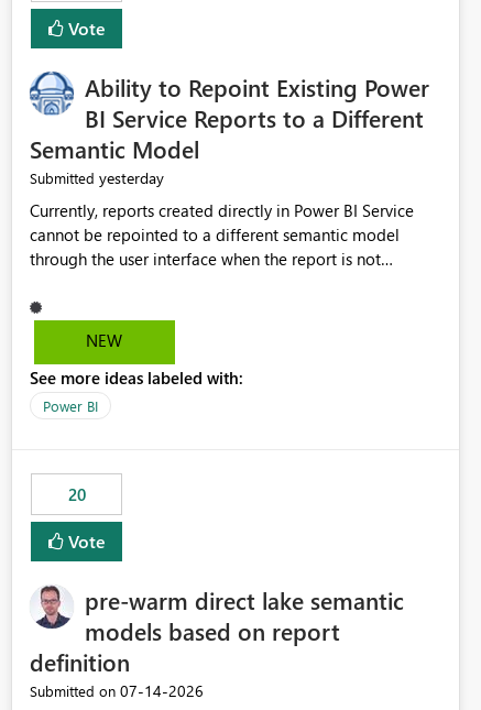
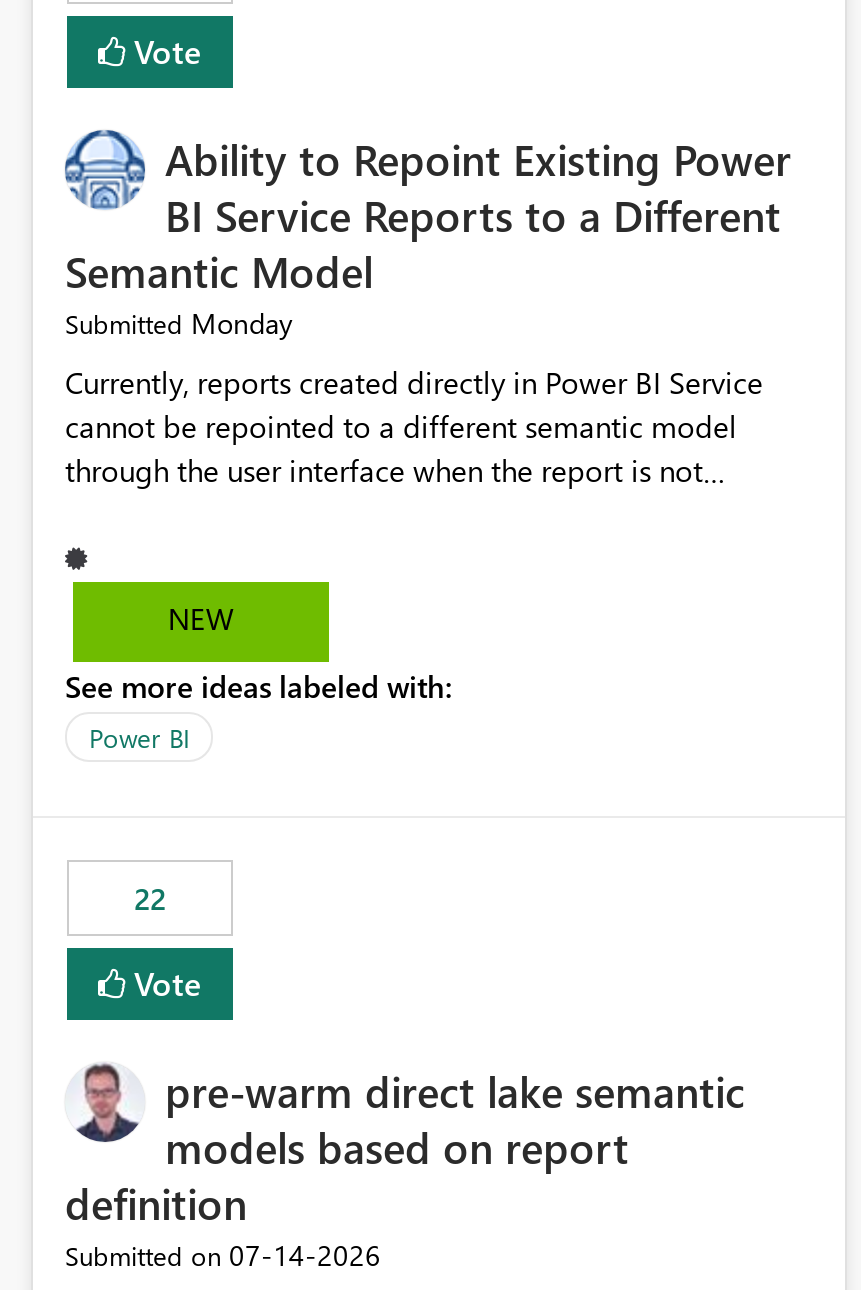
- Submitted yesterday
+ Submitted Monday

- 20
+ 22
